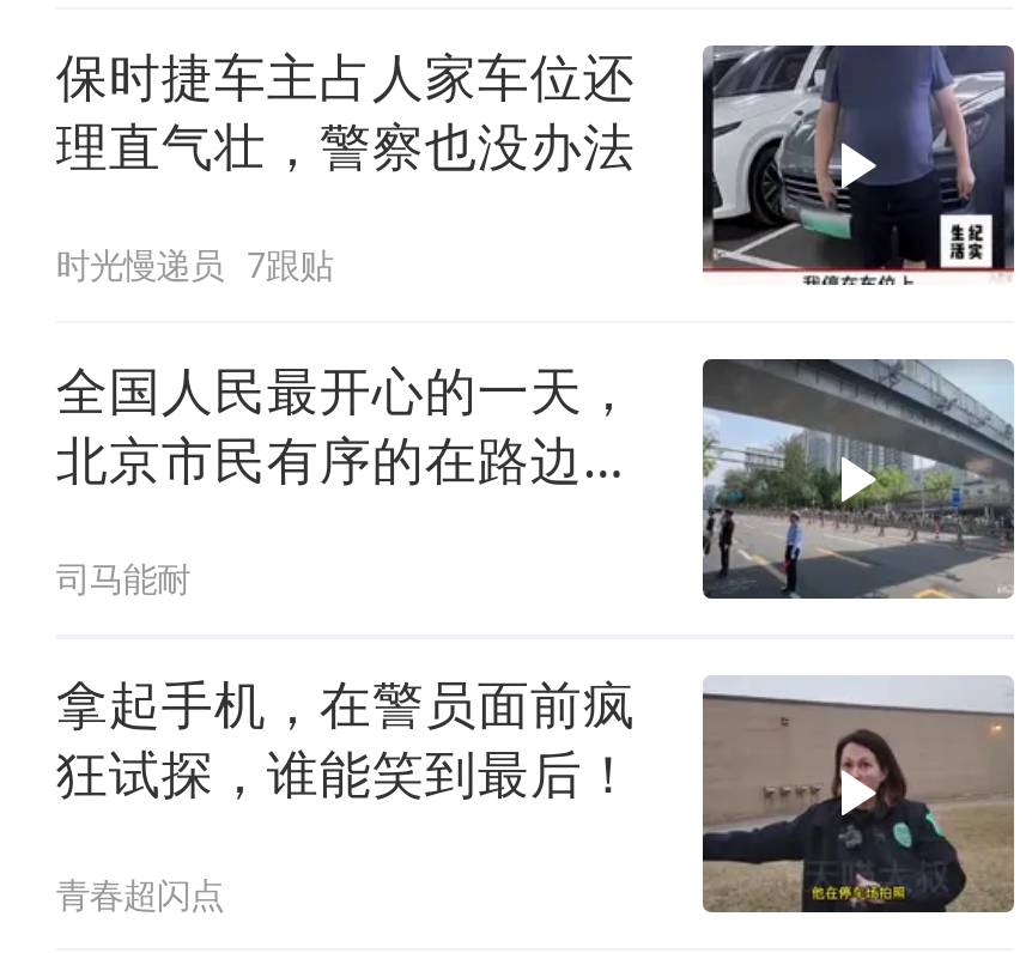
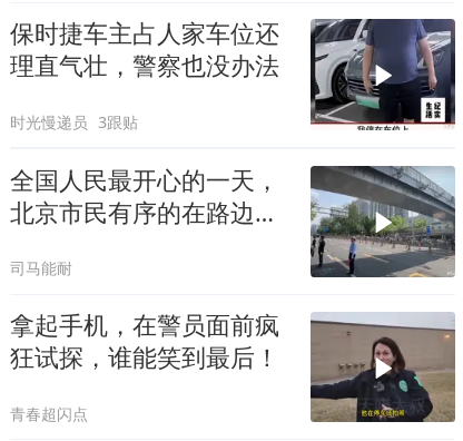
- 时光慢递员 7跟贴
+ 时光慢递员 3跟贴
